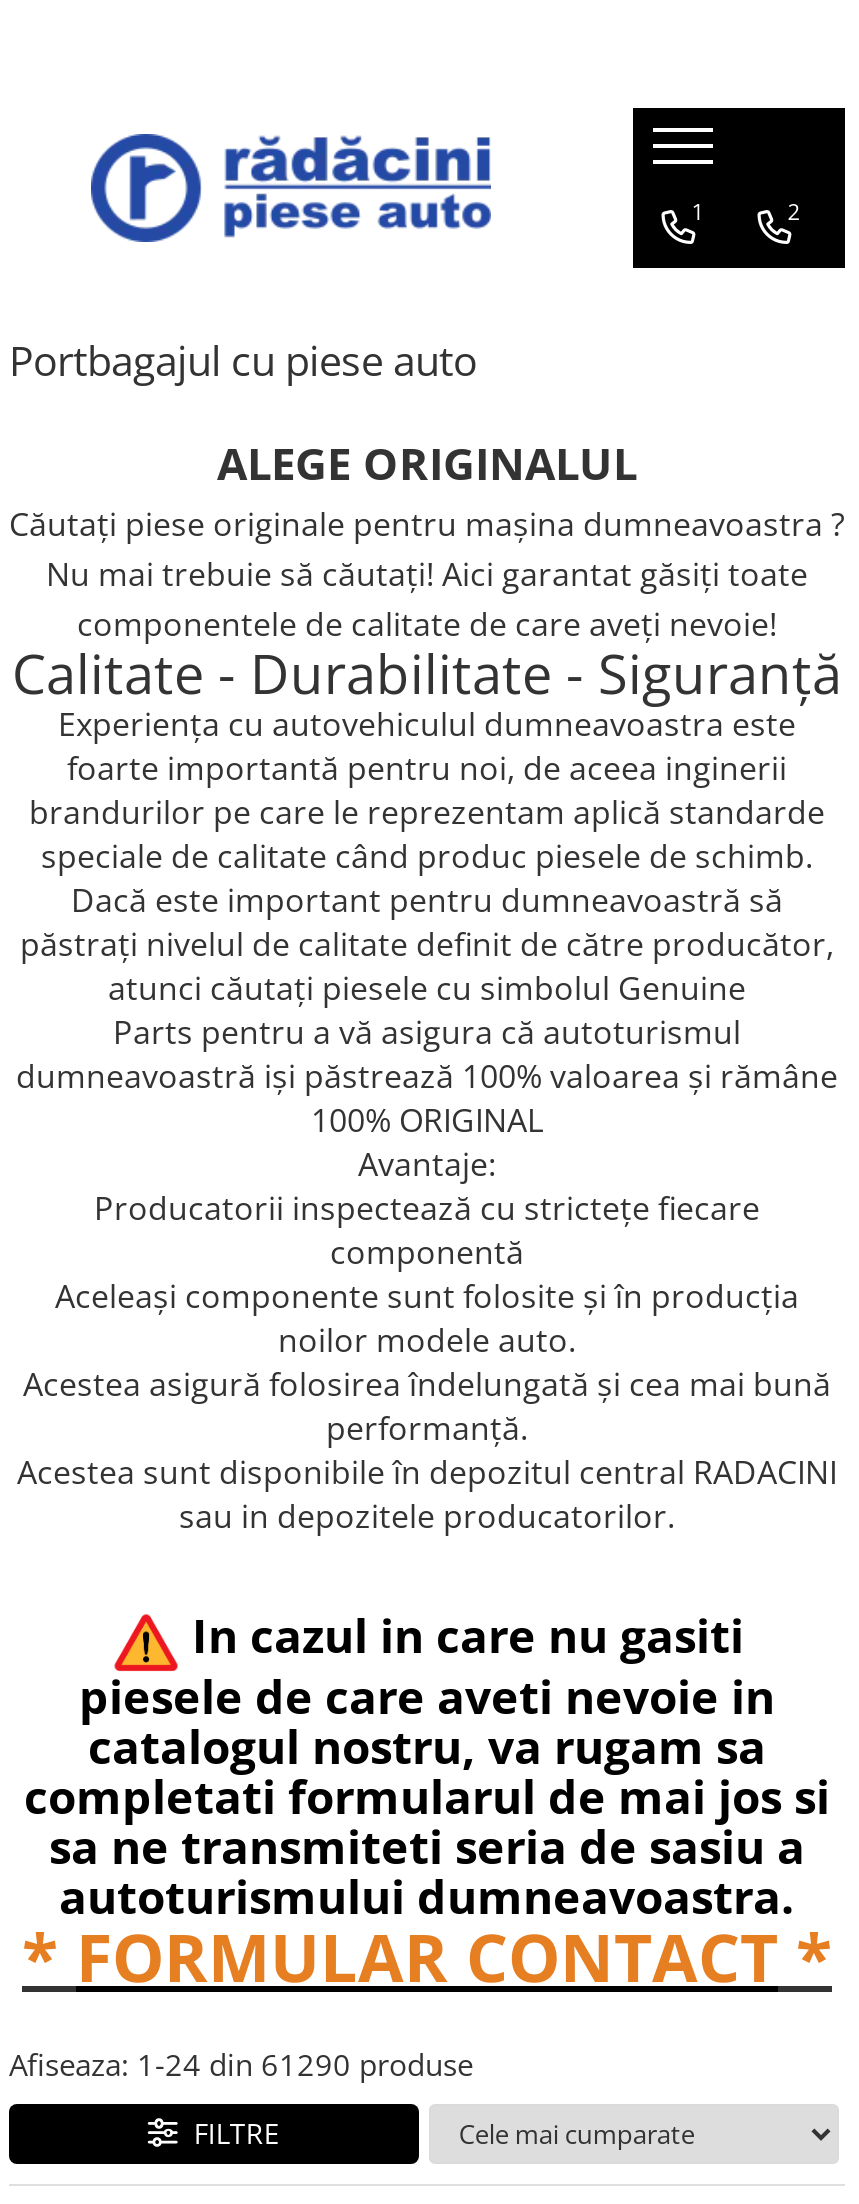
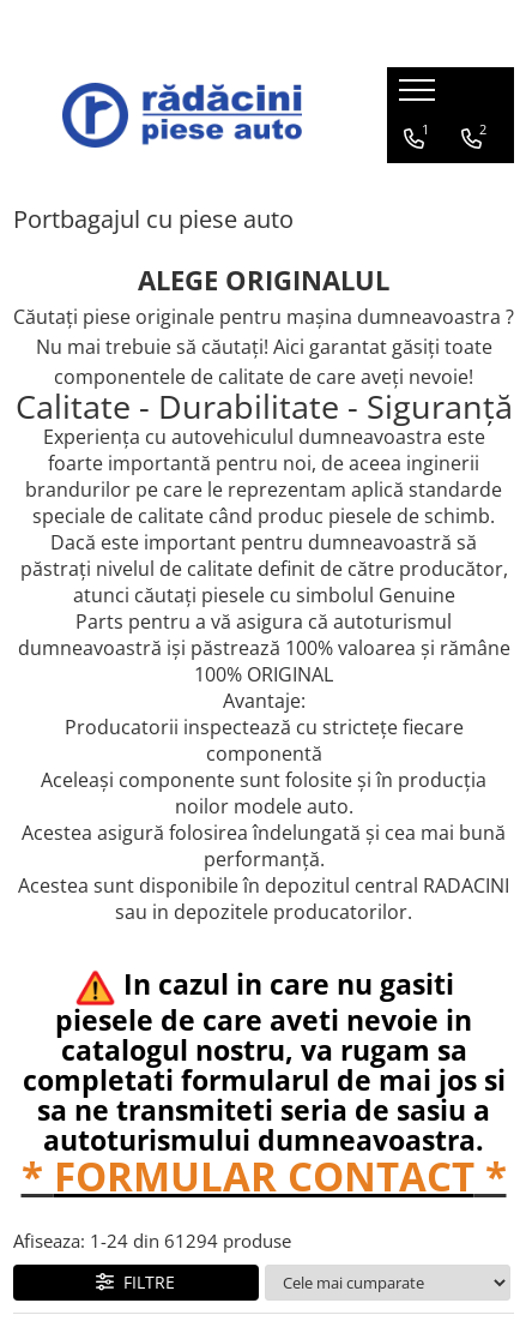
- Afiseaza: 1- 24 din 61290 produse
+ Afiseaza: 1- 24 din 61294 produse
